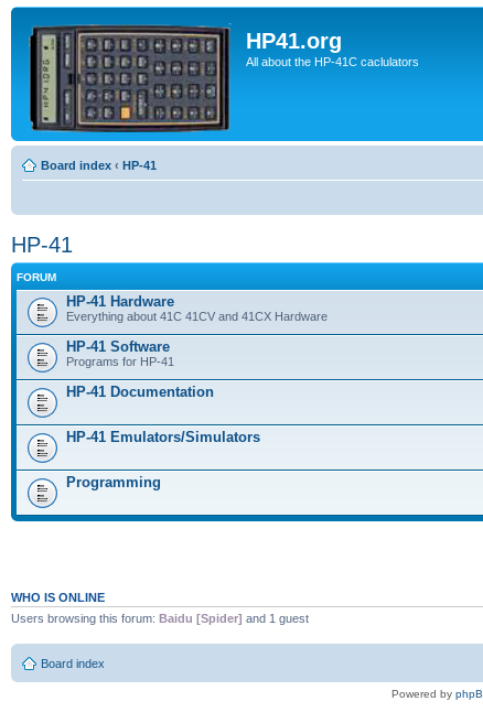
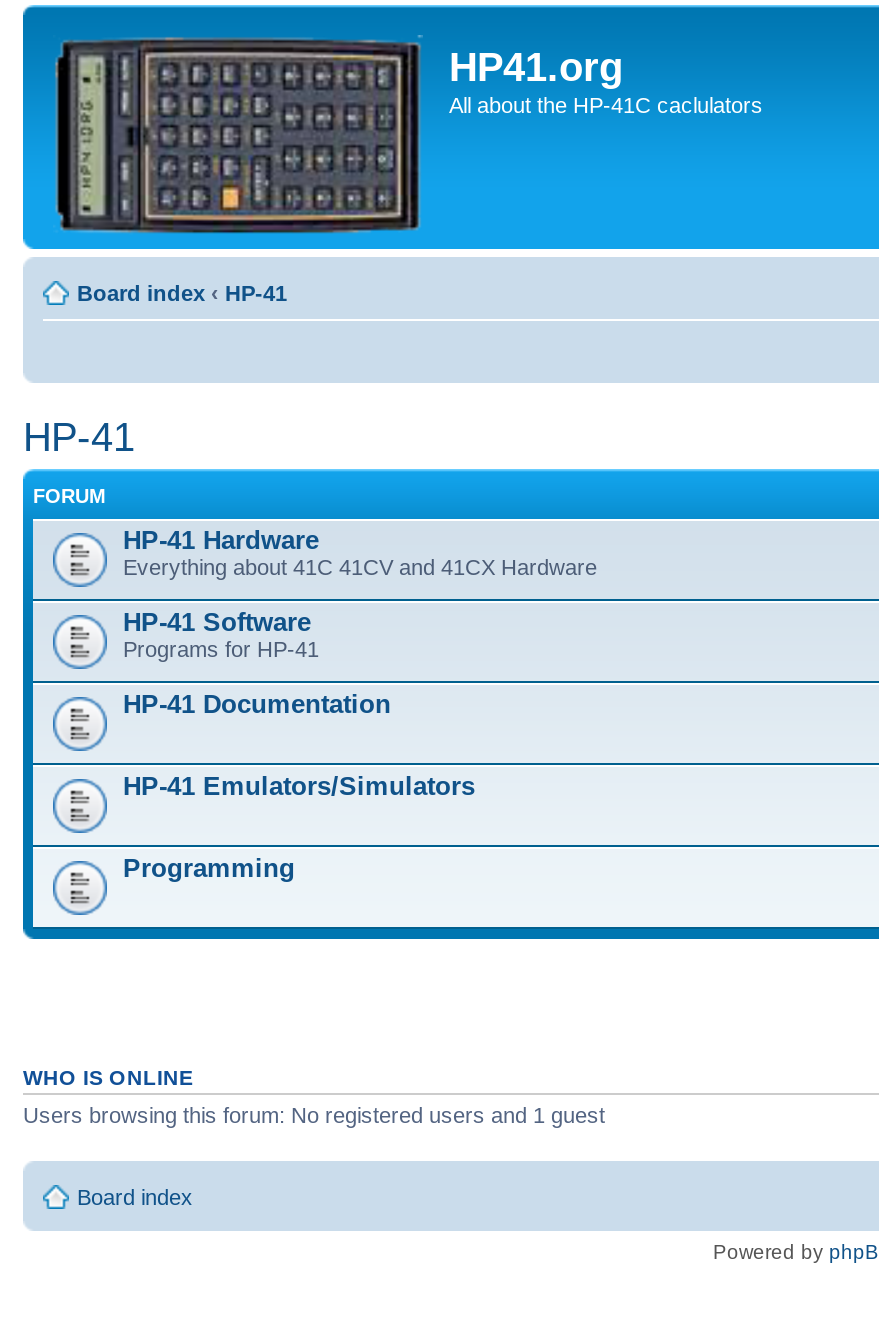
- Users browsing this forum: Baidu [Spider] and 1 guest
+ Users browsing this forum: No registered users and 1 guest
